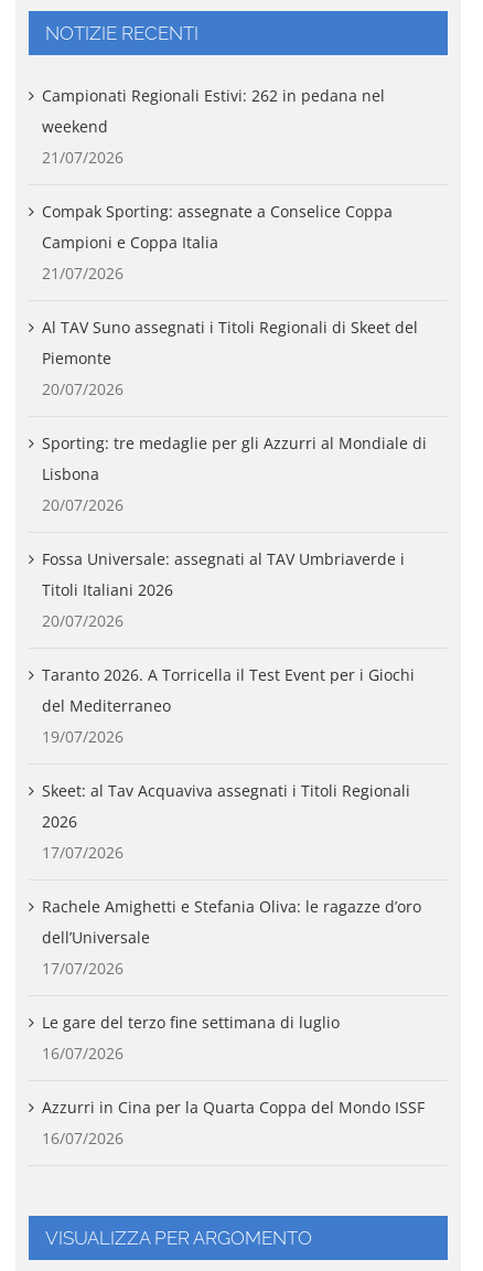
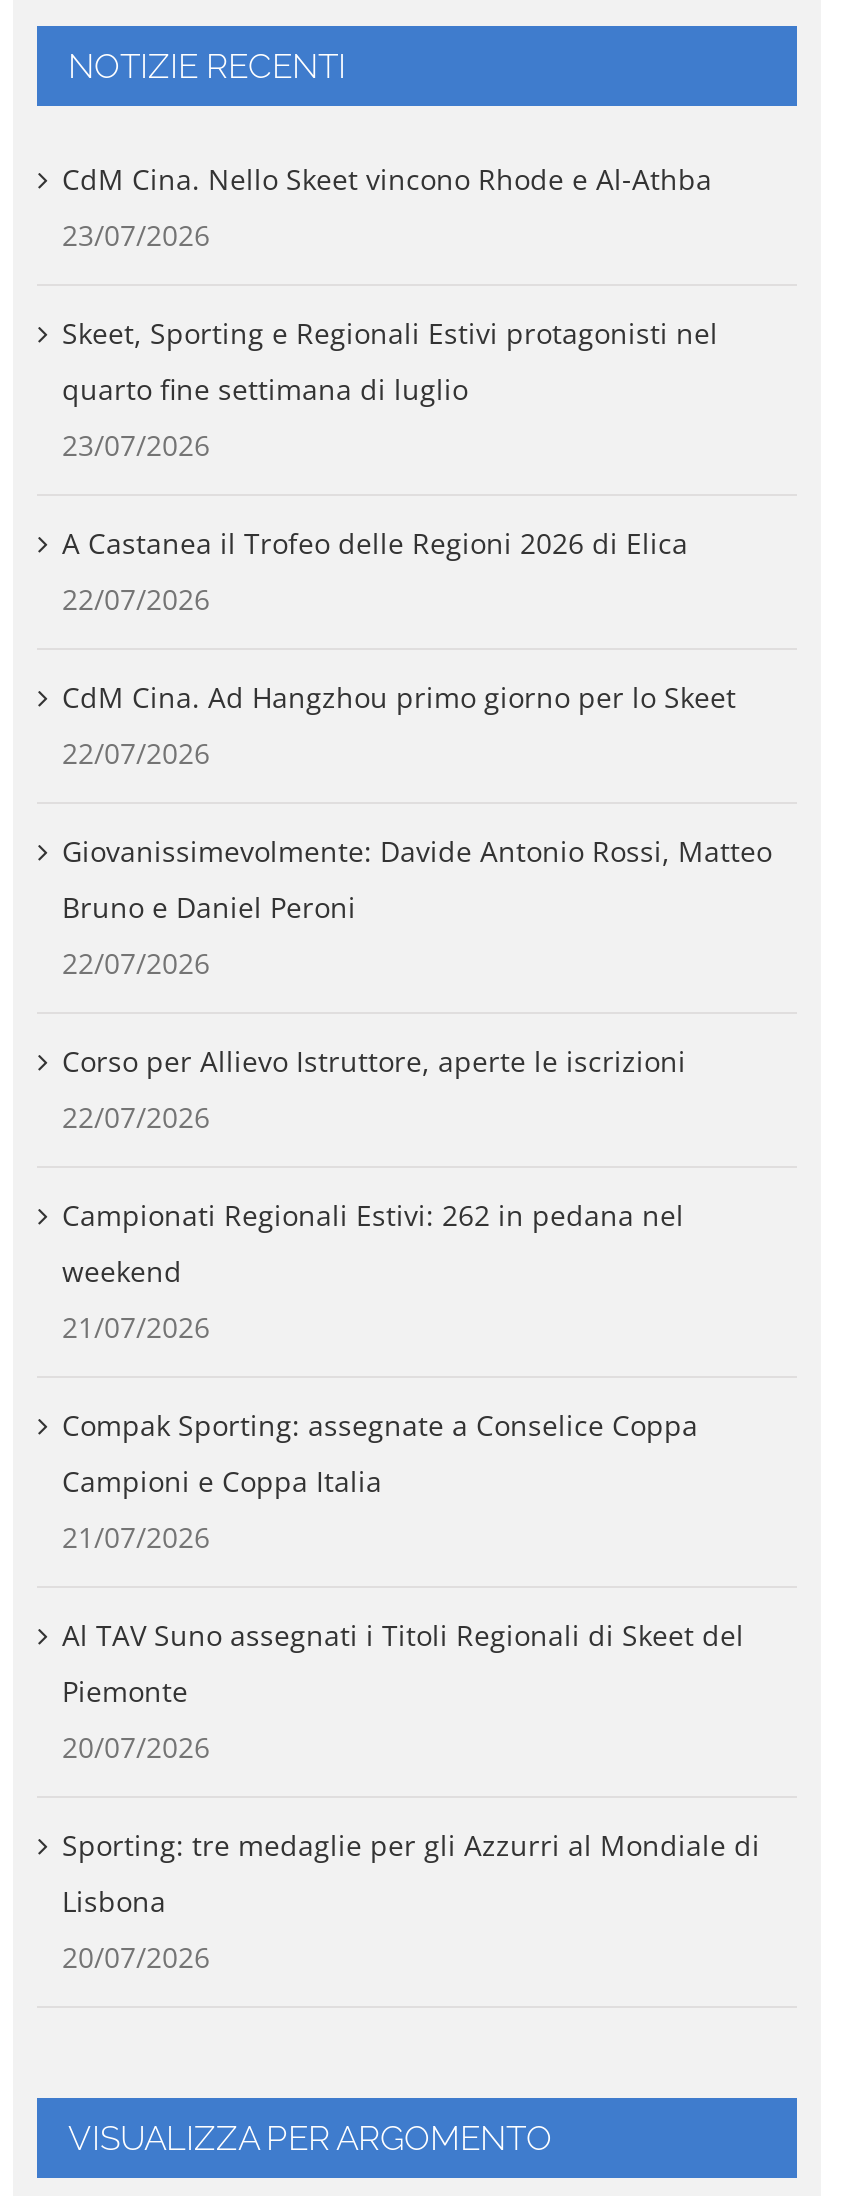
+ CdM Cina. Nello Skeet vincono Rhode e Al-Athba
+ 23/07/2026
+ Skeet, Sporting e Regionali Estivi protagonisti nel
+ quarto fine settimana di luglio
+ 23/07/2026
+ A Castanea il Trofeo delle Regioni 2026 di Elica
+ 22/07/2026
+ CdM Cina. Ad Hangzhou primo giorno per lo Skeet
+ 22/07/2026
+ Giovanissimevolmente: Davide Antonio Rossi, Matteo
+ Bruno e Daniel Peroni
+ 22/07/2026
+ Corso per Allievo Istruttore, aperte le iscrizioni
+ 22/07/2026

moved down: Campionati Regionali Estivi: 262 in pedana nel | weekend | 21/07/2026 | ... | Lisbona | 20/07/2026

- Fossa Universale: assegnati al TAV Umbriaverde i
- Titoli Italiani 2026
- 20/07/2026
- Taranto 2026. A Torricella il Test Event per i Giochi
- del Mediterraneo
- 19/07/2026
- Skeet: al Tav Acquaviva assegnati i Titoli Regionali
- 2026
- 17/07/2026
- Rachele Amighetti e Stefania Oliva: le ragazze d’oro
- dell’Universale
- 17/07/2026
- Le gare del terzo fine settimana di luglio
- 16/07/2026
- Azzurri in Cina per la Quarta Coppa del Mondo ISSF
- 16/07/2026
